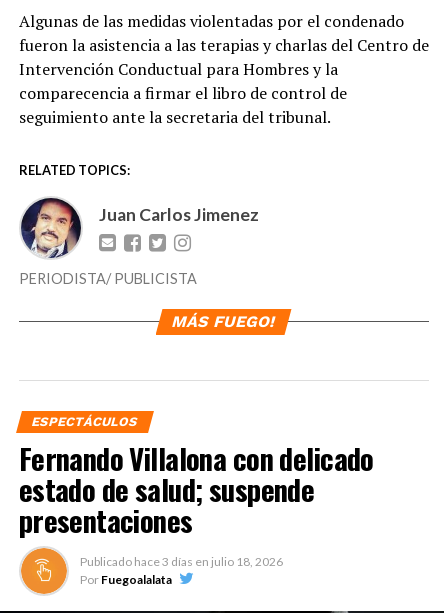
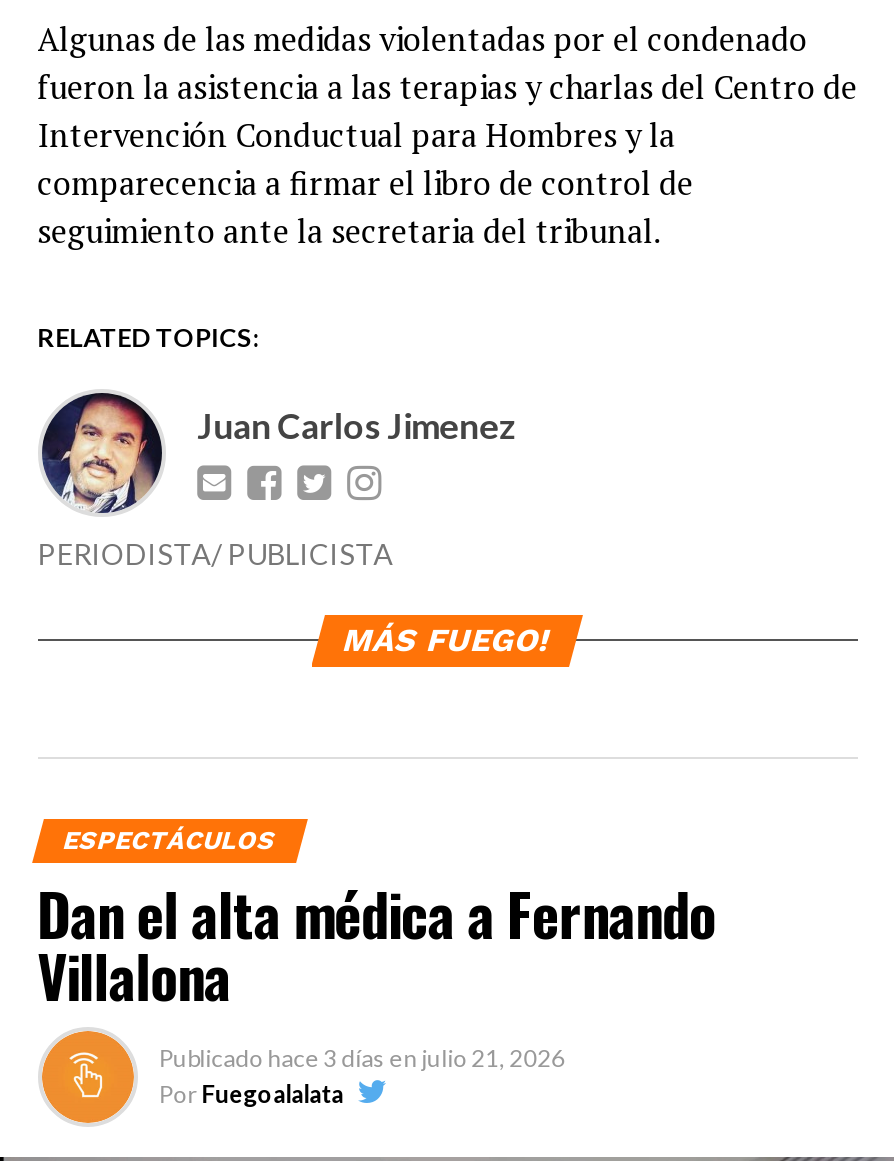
- Fernando Villalona con delicado
- estado de salud; suspende
- presentaciones
- Publicado hace 3 días en julio 18, 2026
+ Dan el alta médica a Fernando
+ Villalona
+ Publicado hace 3 días en julio 21, 2026
